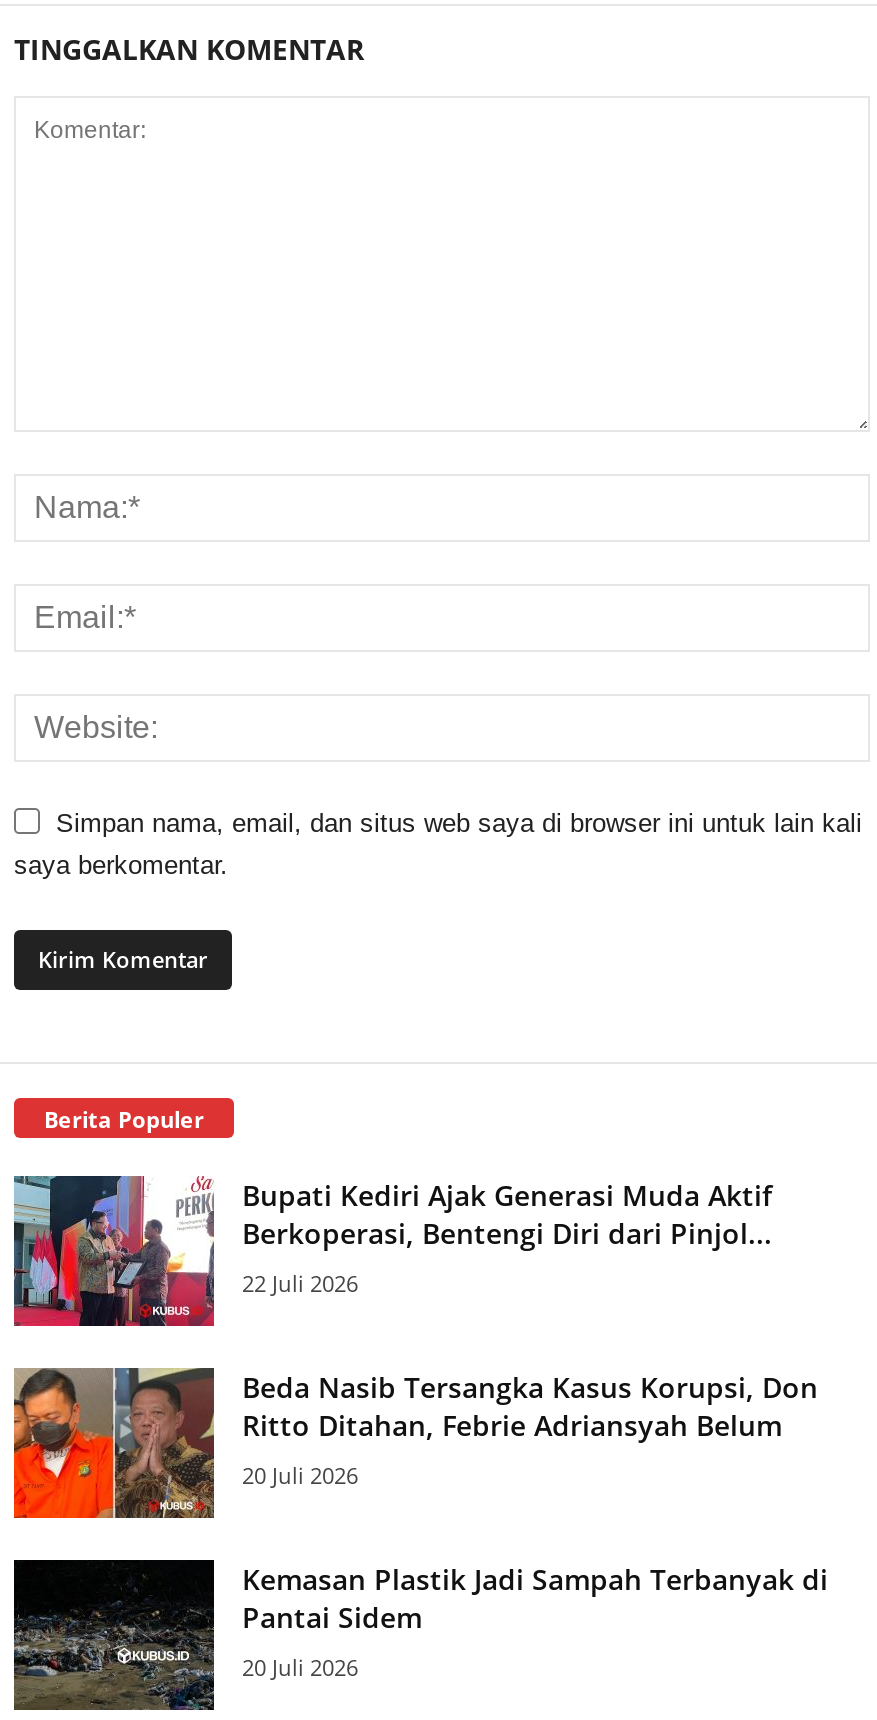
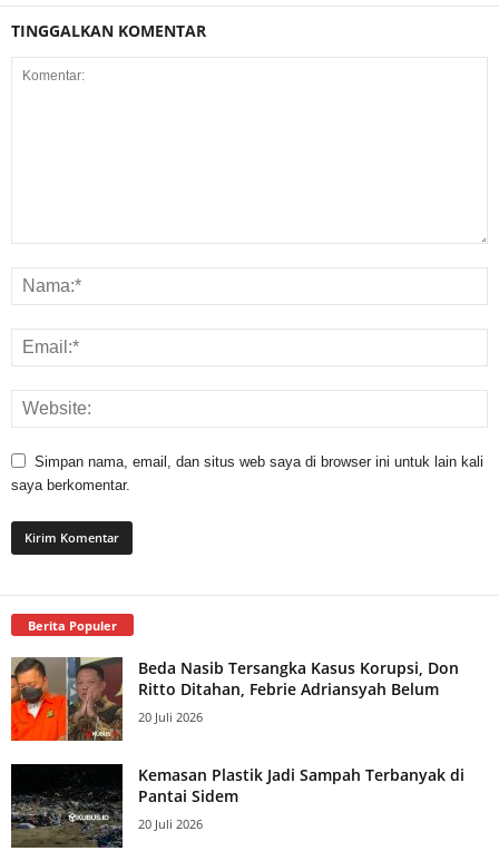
- [image]
- Bupati Kediri Ajak Generasi Muda Aktif
- Berkoperasi, Bentengi Diri dari Pinjol...
- 22 Juli 2026
